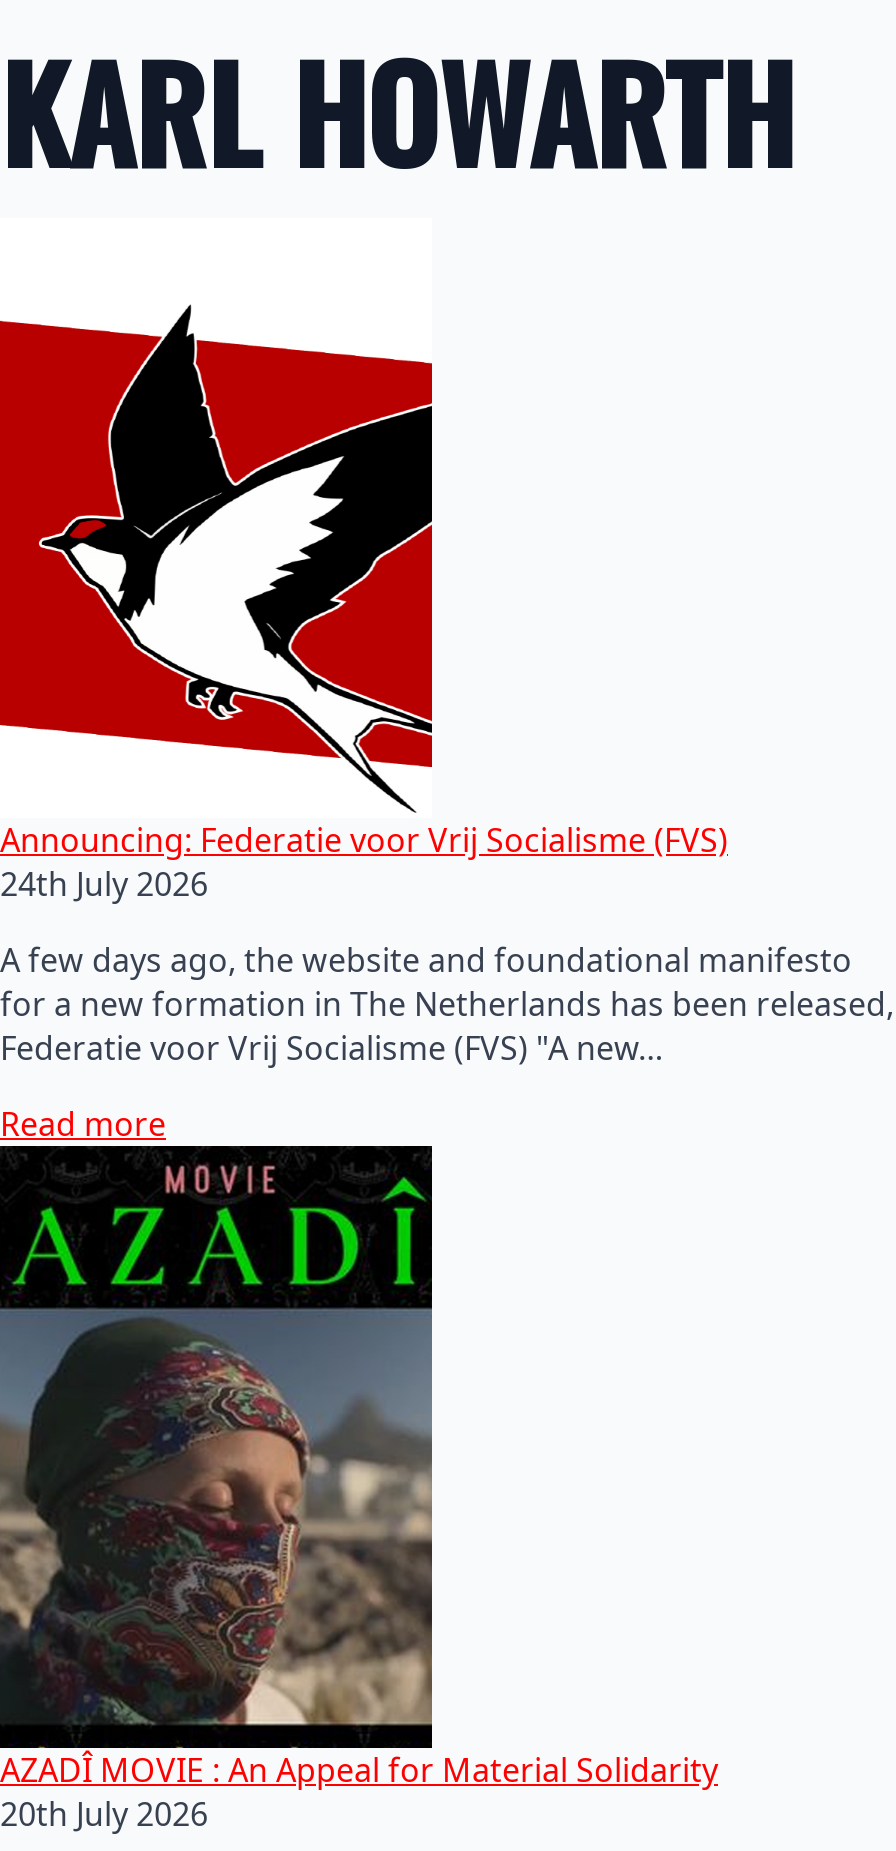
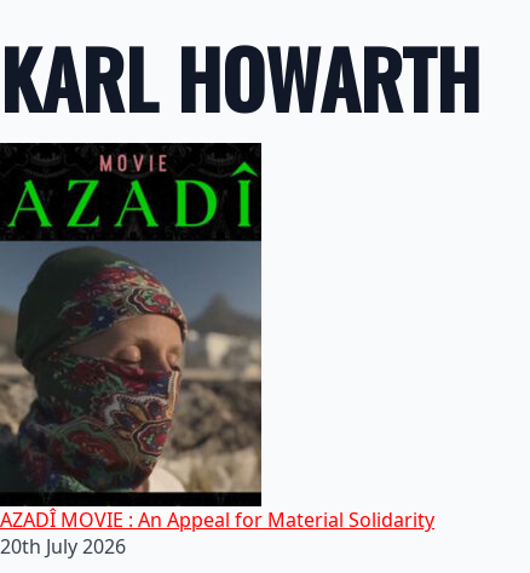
- [image]
- Announcing: Federatie voor Vrij Socialisme (FVS)
- 24th July 2026
- A few days ago, the website and foundational manifesto
- for a new formation in The Netherlands has been released,
- Federatie voor Vrij Socialisme (FVS) "A new…
- Read more
